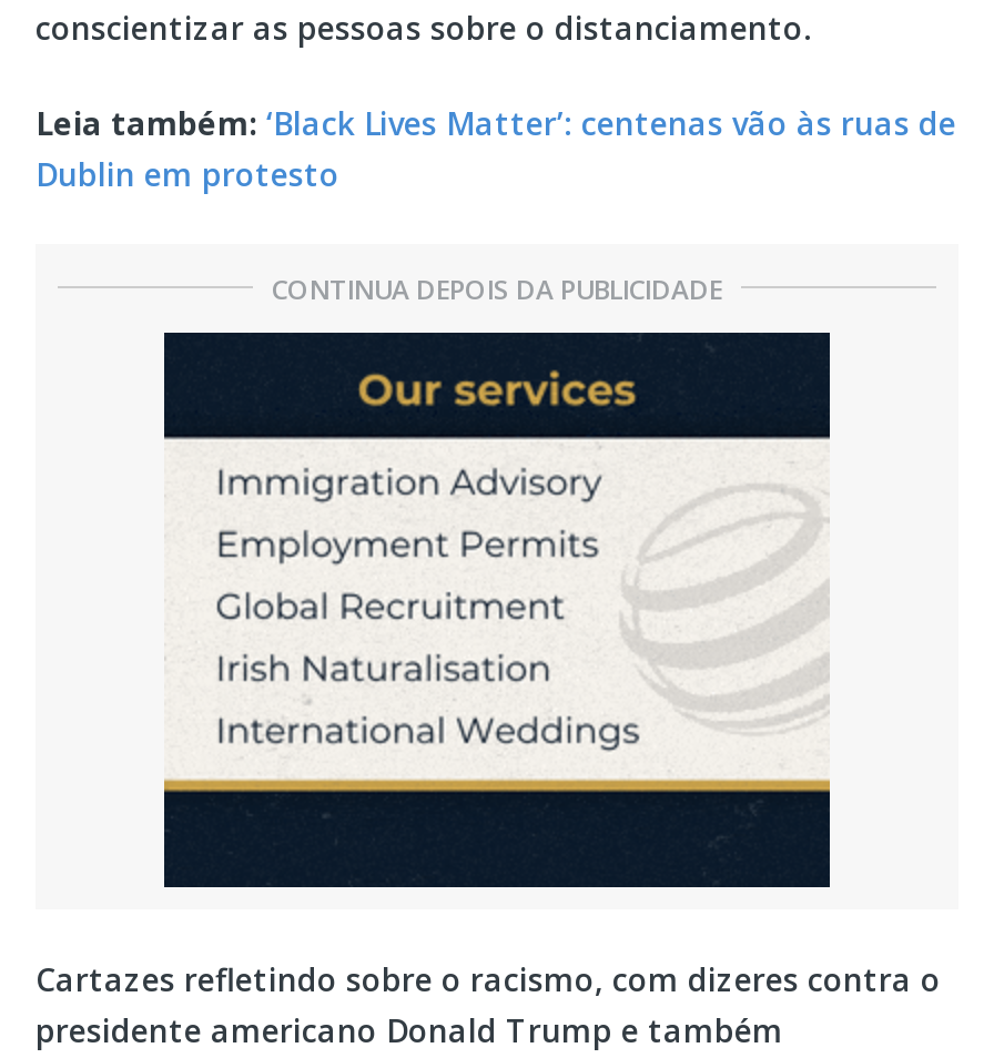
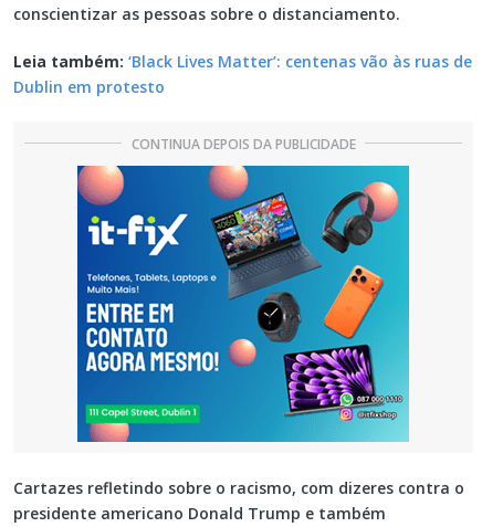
- [image]
+ [image]
